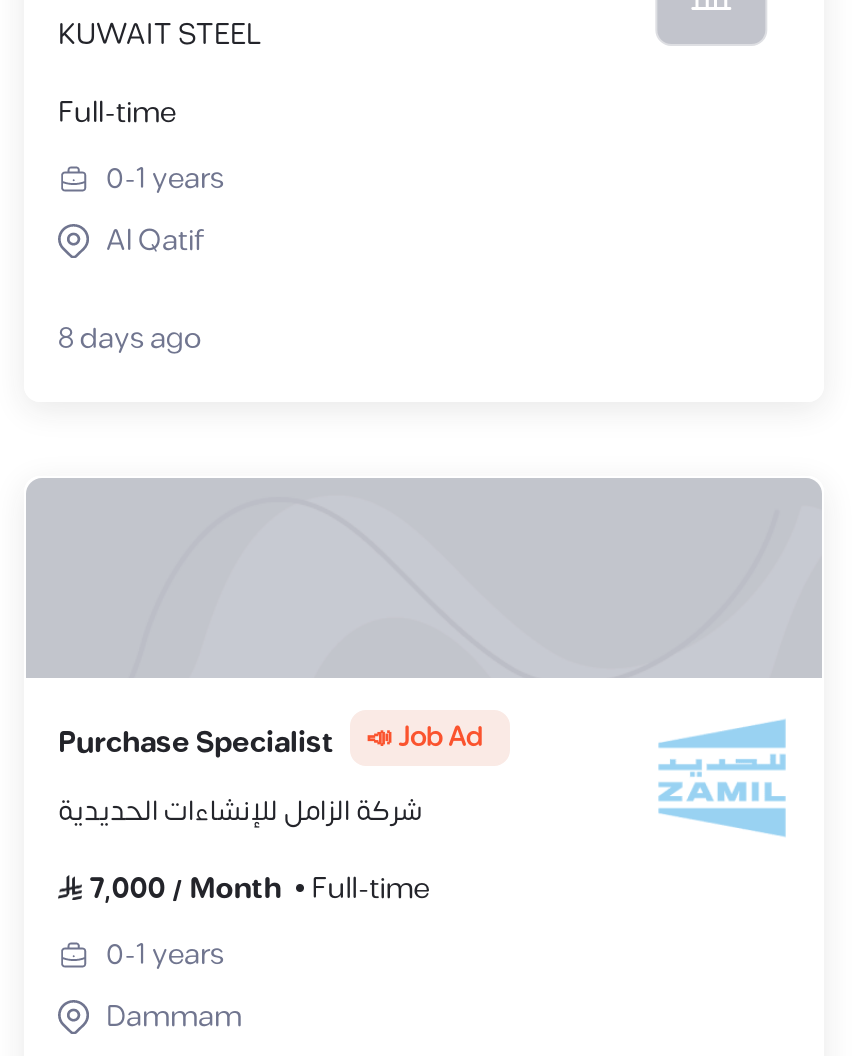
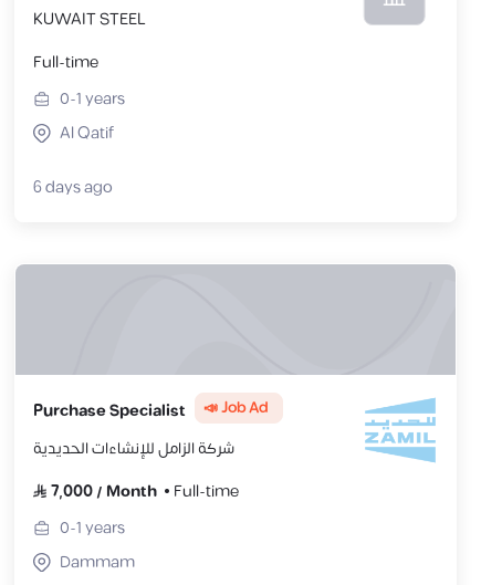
- 8 days ago
+ 6 days ago
